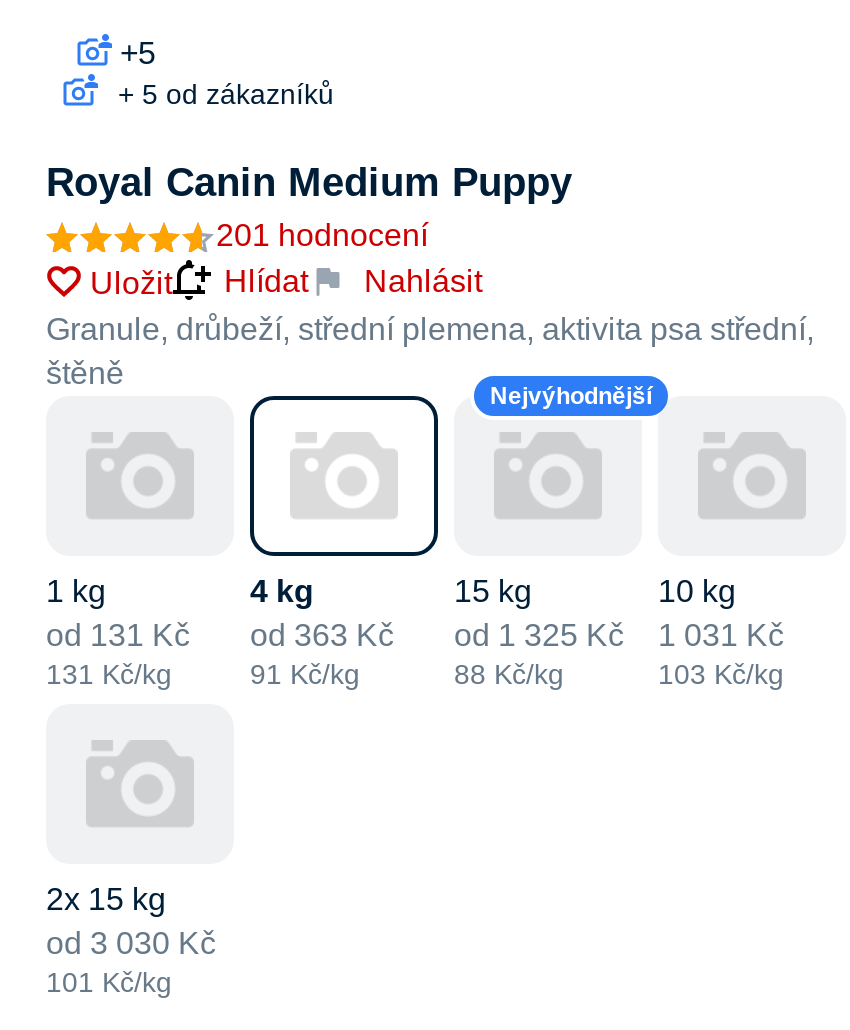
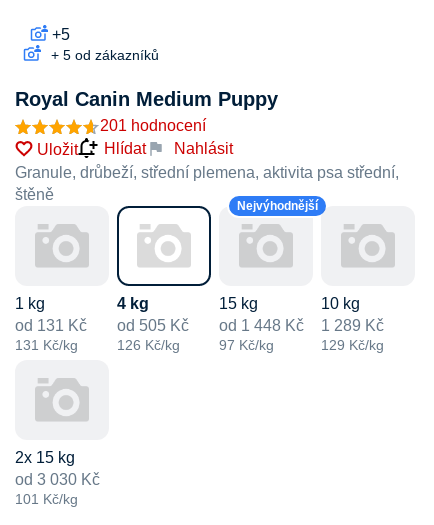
- od 363 Kč
+ od 505 Kč

- od 1 325 Kč
+ od 1 448 Kč

- 1 031 Kč
+ 1 289 Kč

- 91 Kč/kg
+ 126 Kč/kg

- 88 Kč/kg
+ 97 Kč/kg

- 103 Kč/kg
+ 129 Kč/kg
